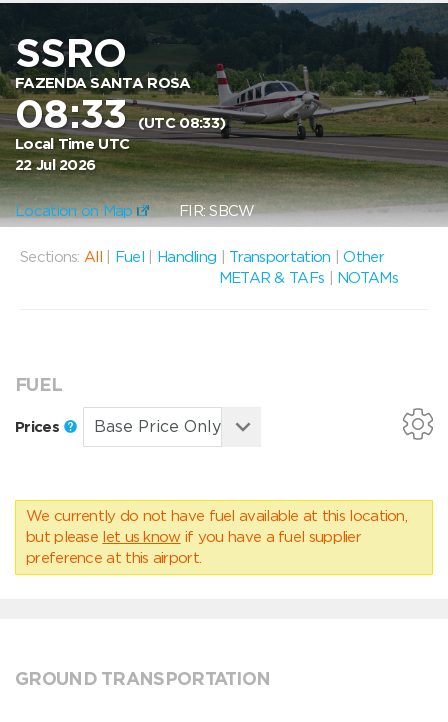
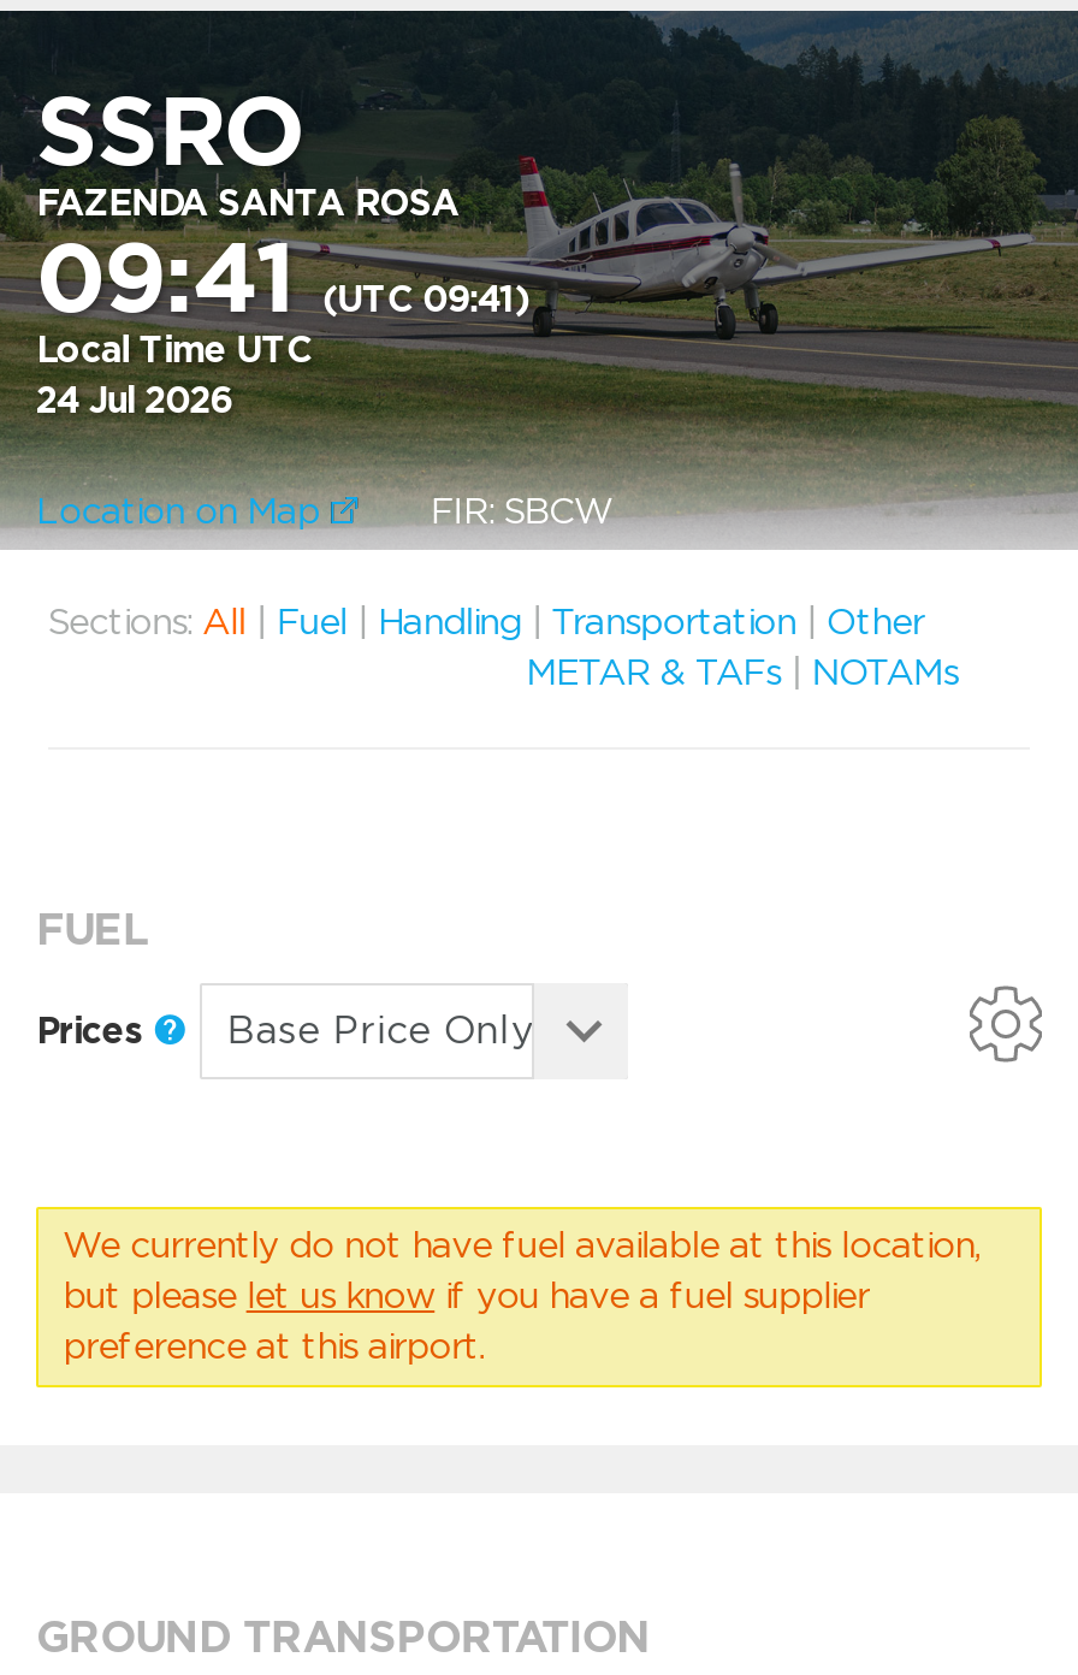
- 08:33 (UTC 08:33)
+ 09:41 (UTC 09:41)

- 22 Jul 2026
+ 24 Jul 2026
